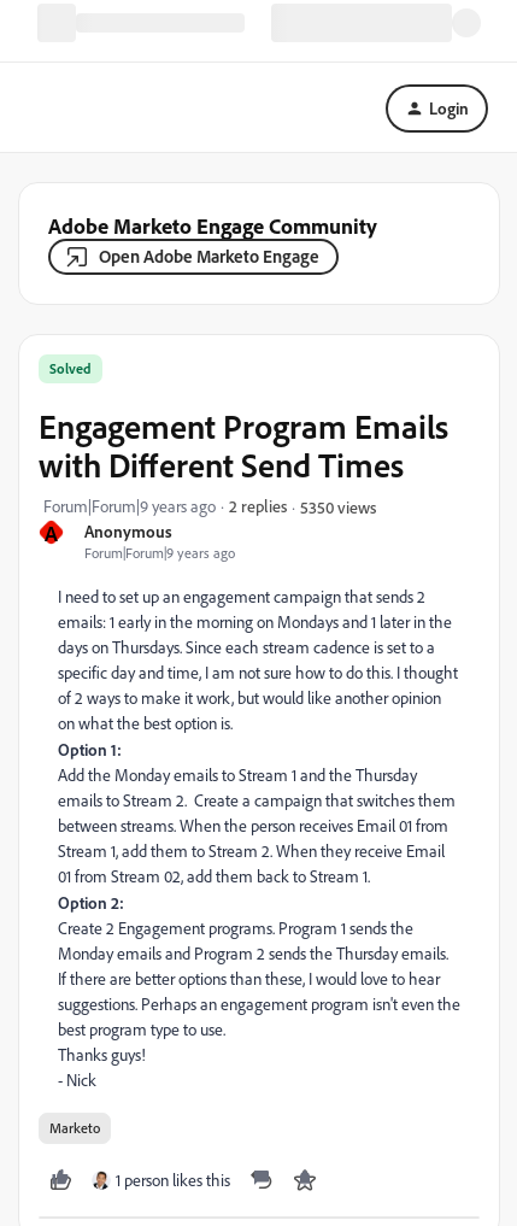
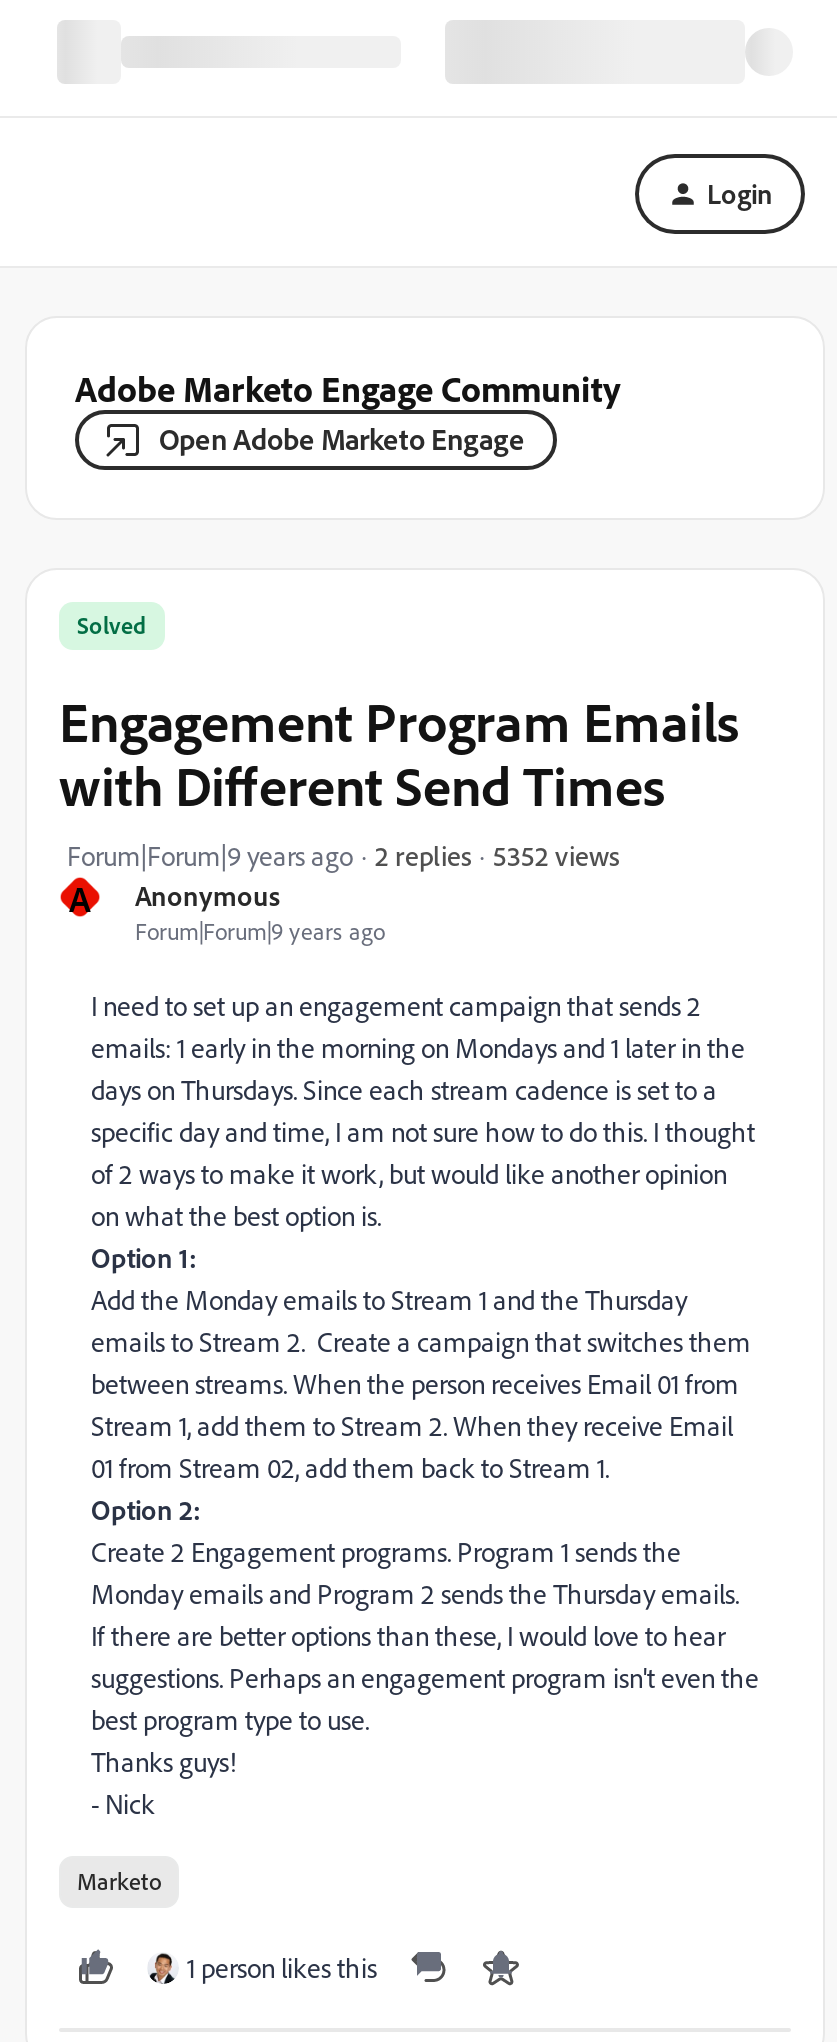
- 5350 views
+ 5352 views
